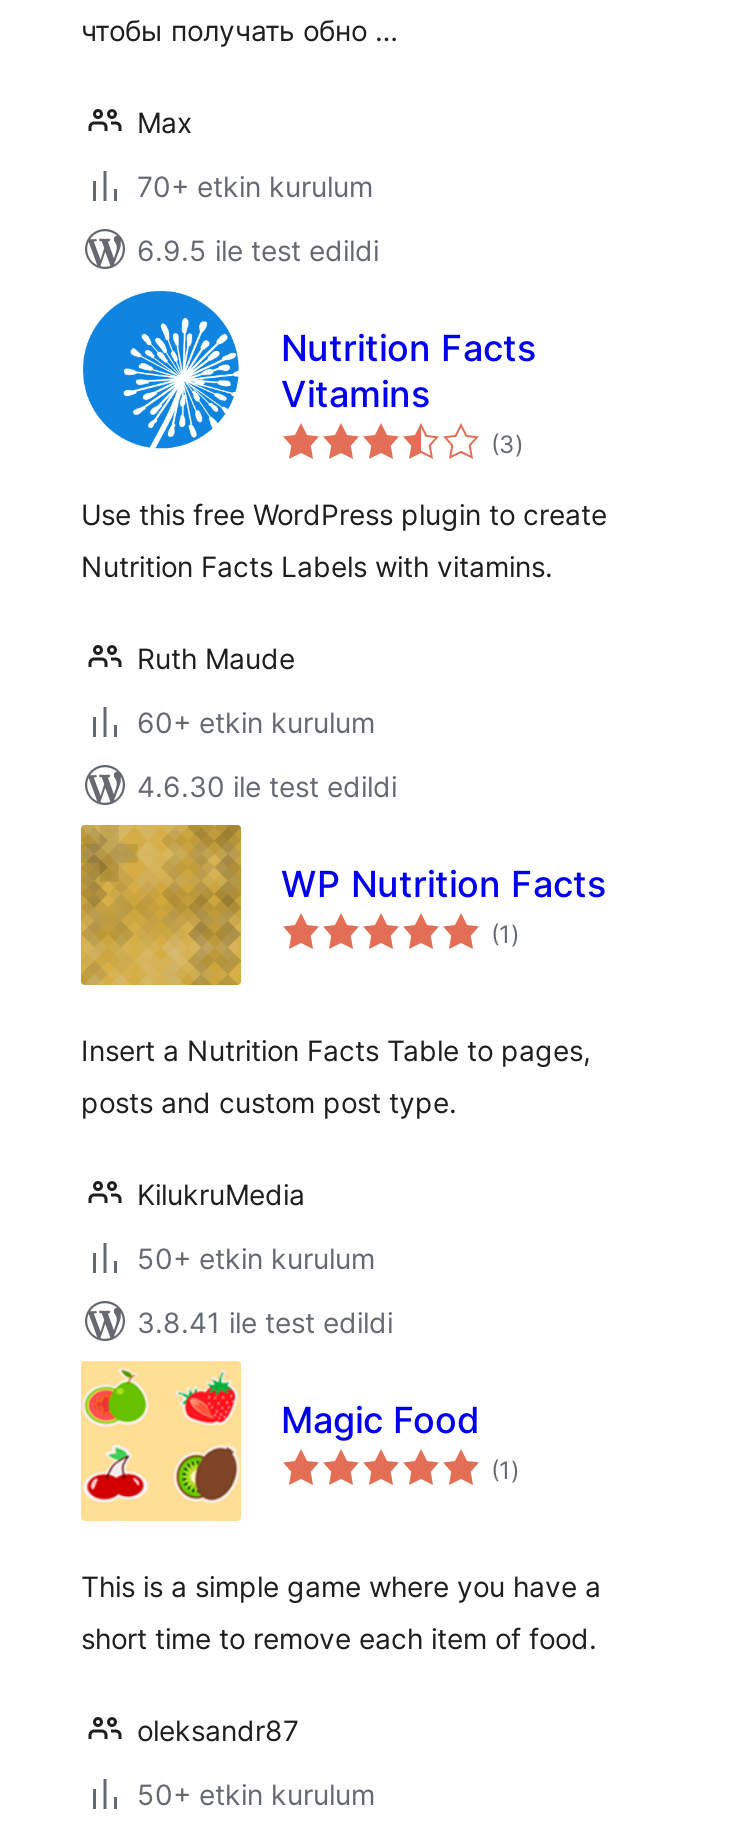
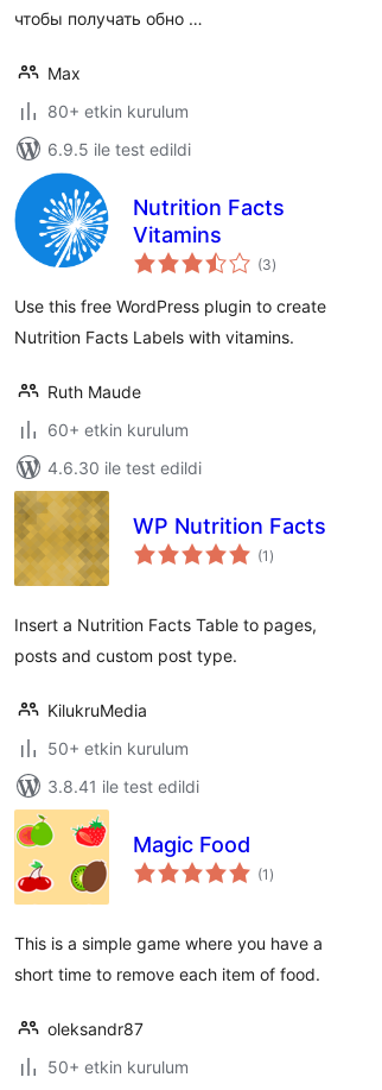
- 70+ etkin kurulum
+ 80+ etkin kurulum
